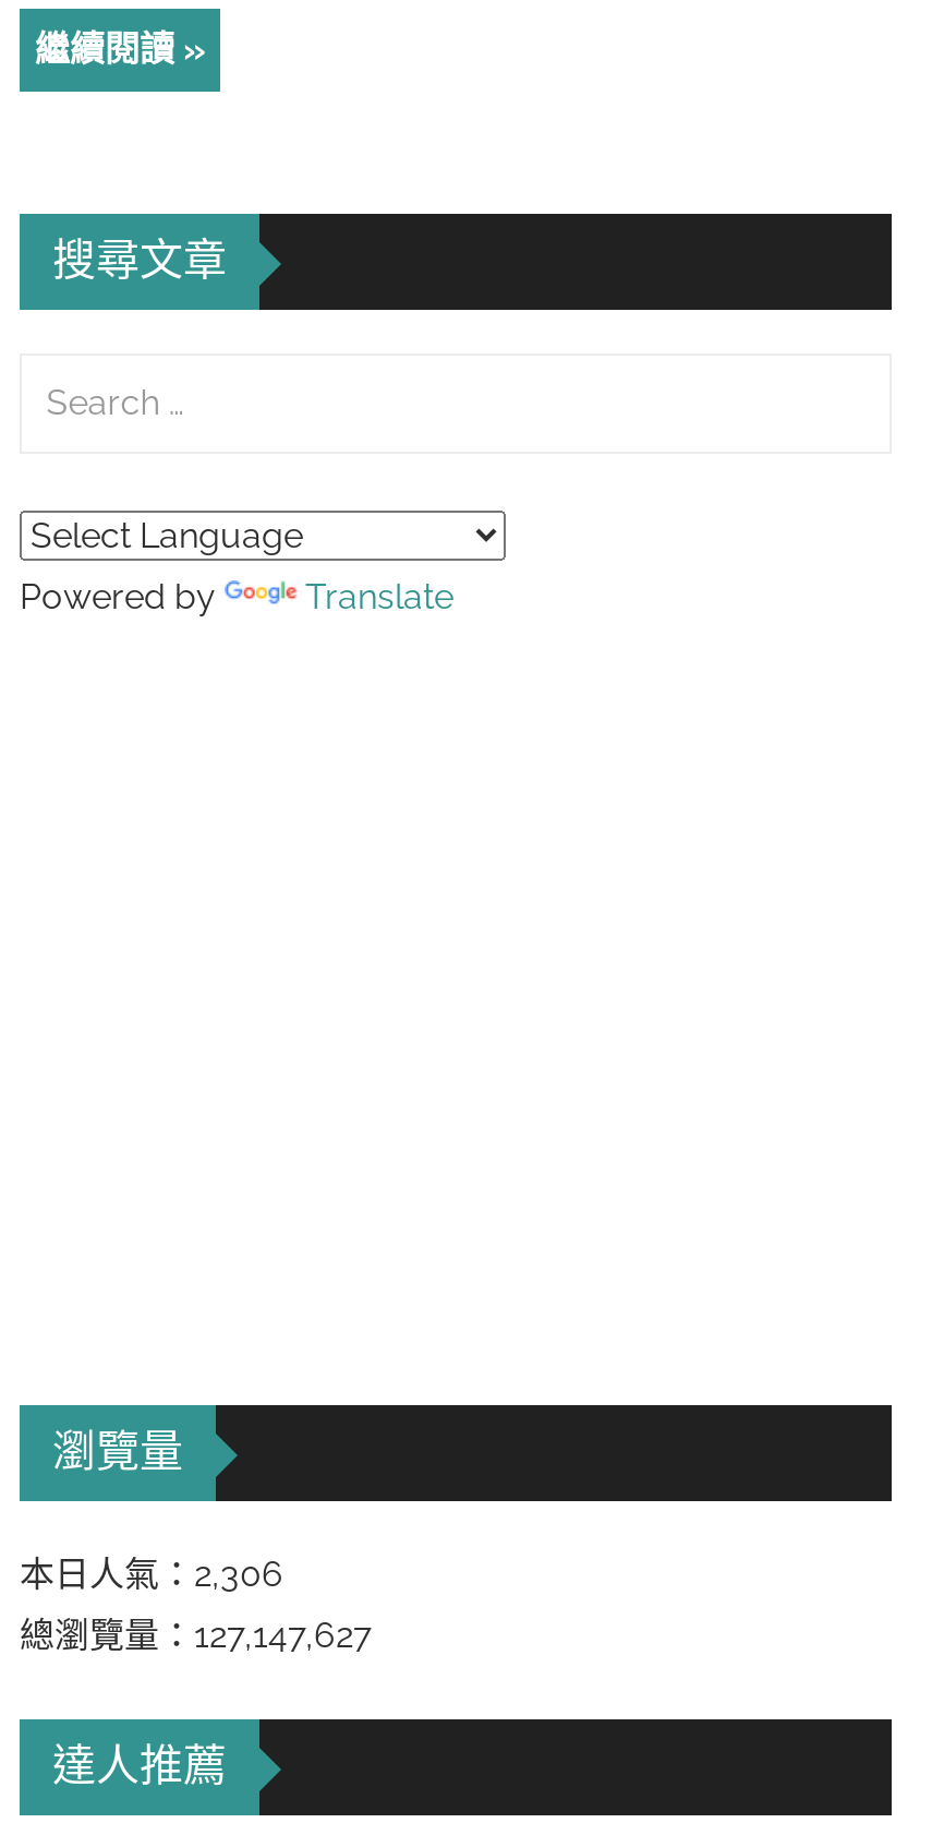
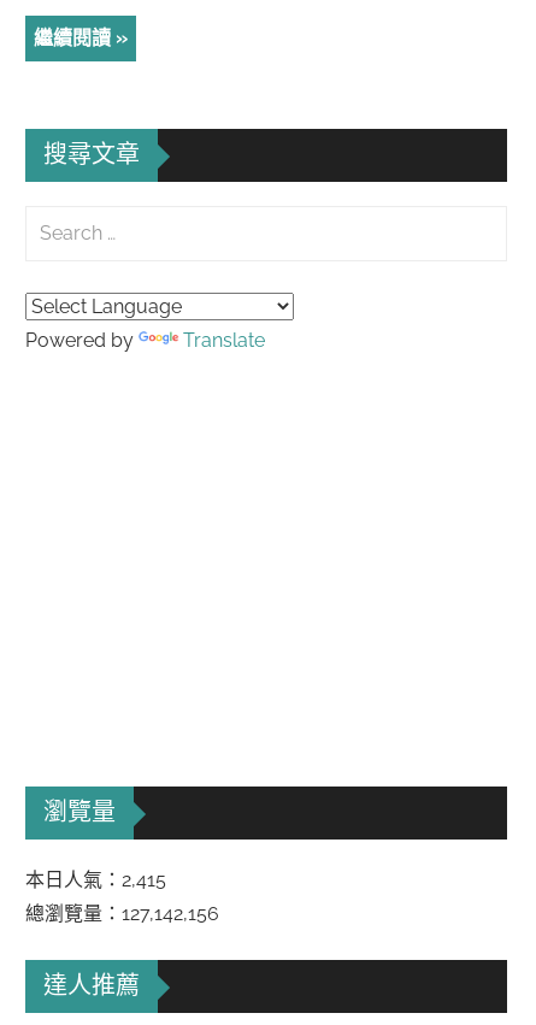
- 本日人氣：2,306
+ 本日人氣：2,415

- 總瀏覽量：127,147,627
+ 總瀏覽量：127,142,156
